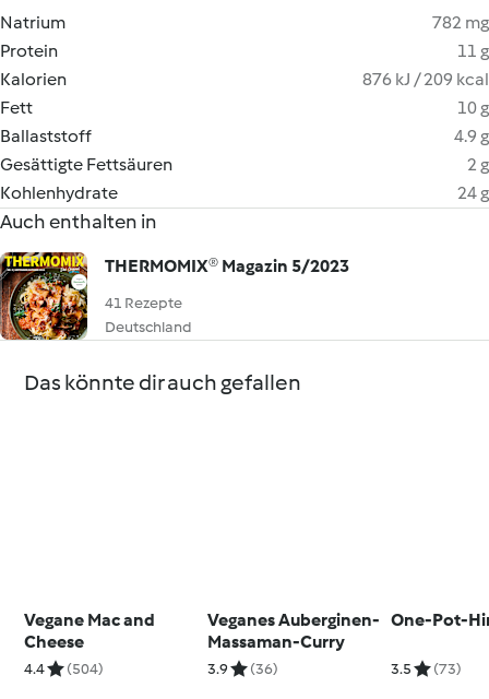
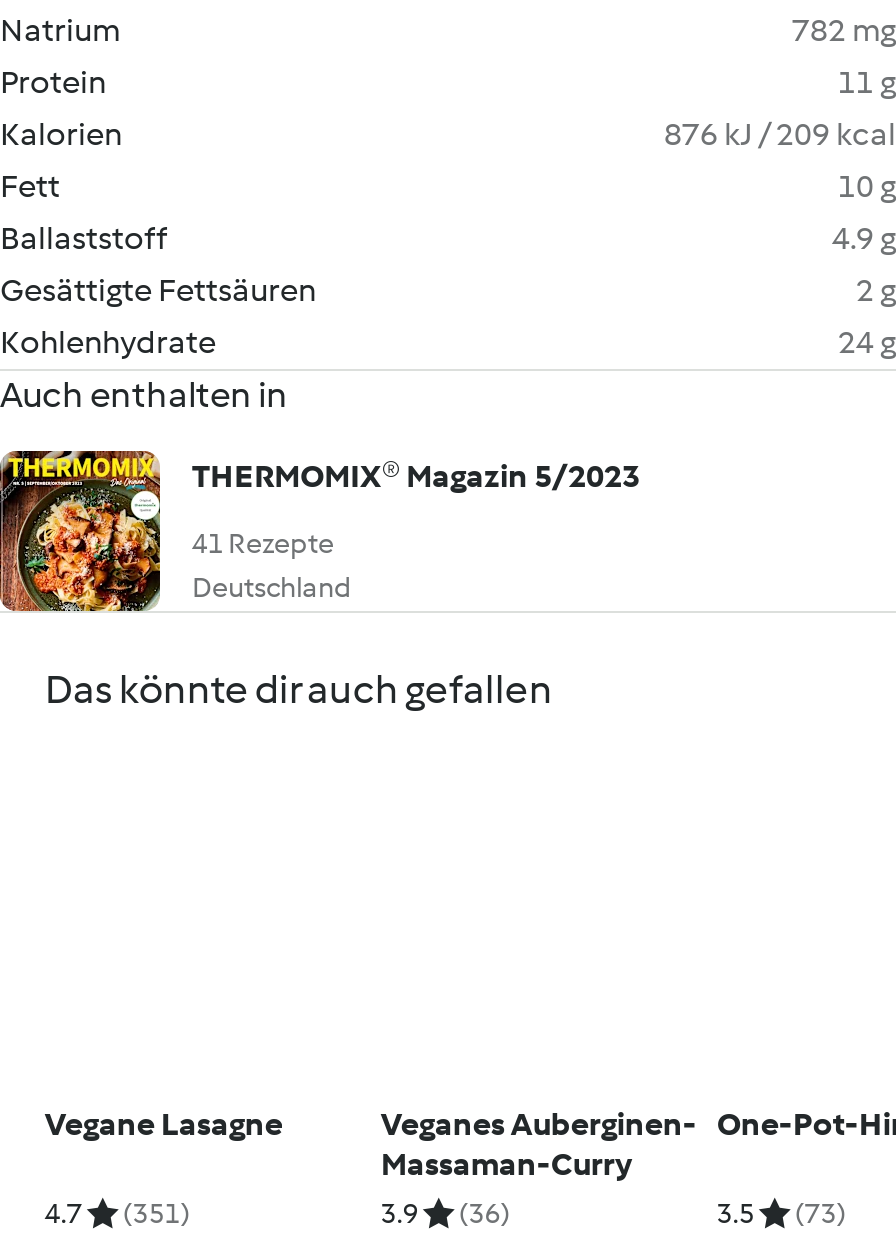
- Vegane Mac and
- Cheese
- 4.4
- (504)
+ Vegane Lasagne
+ 4.7
+ (351)
